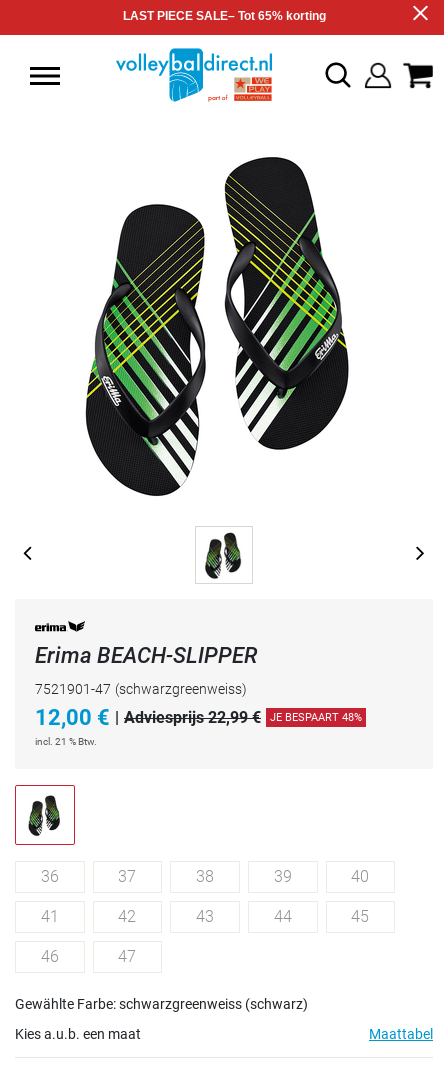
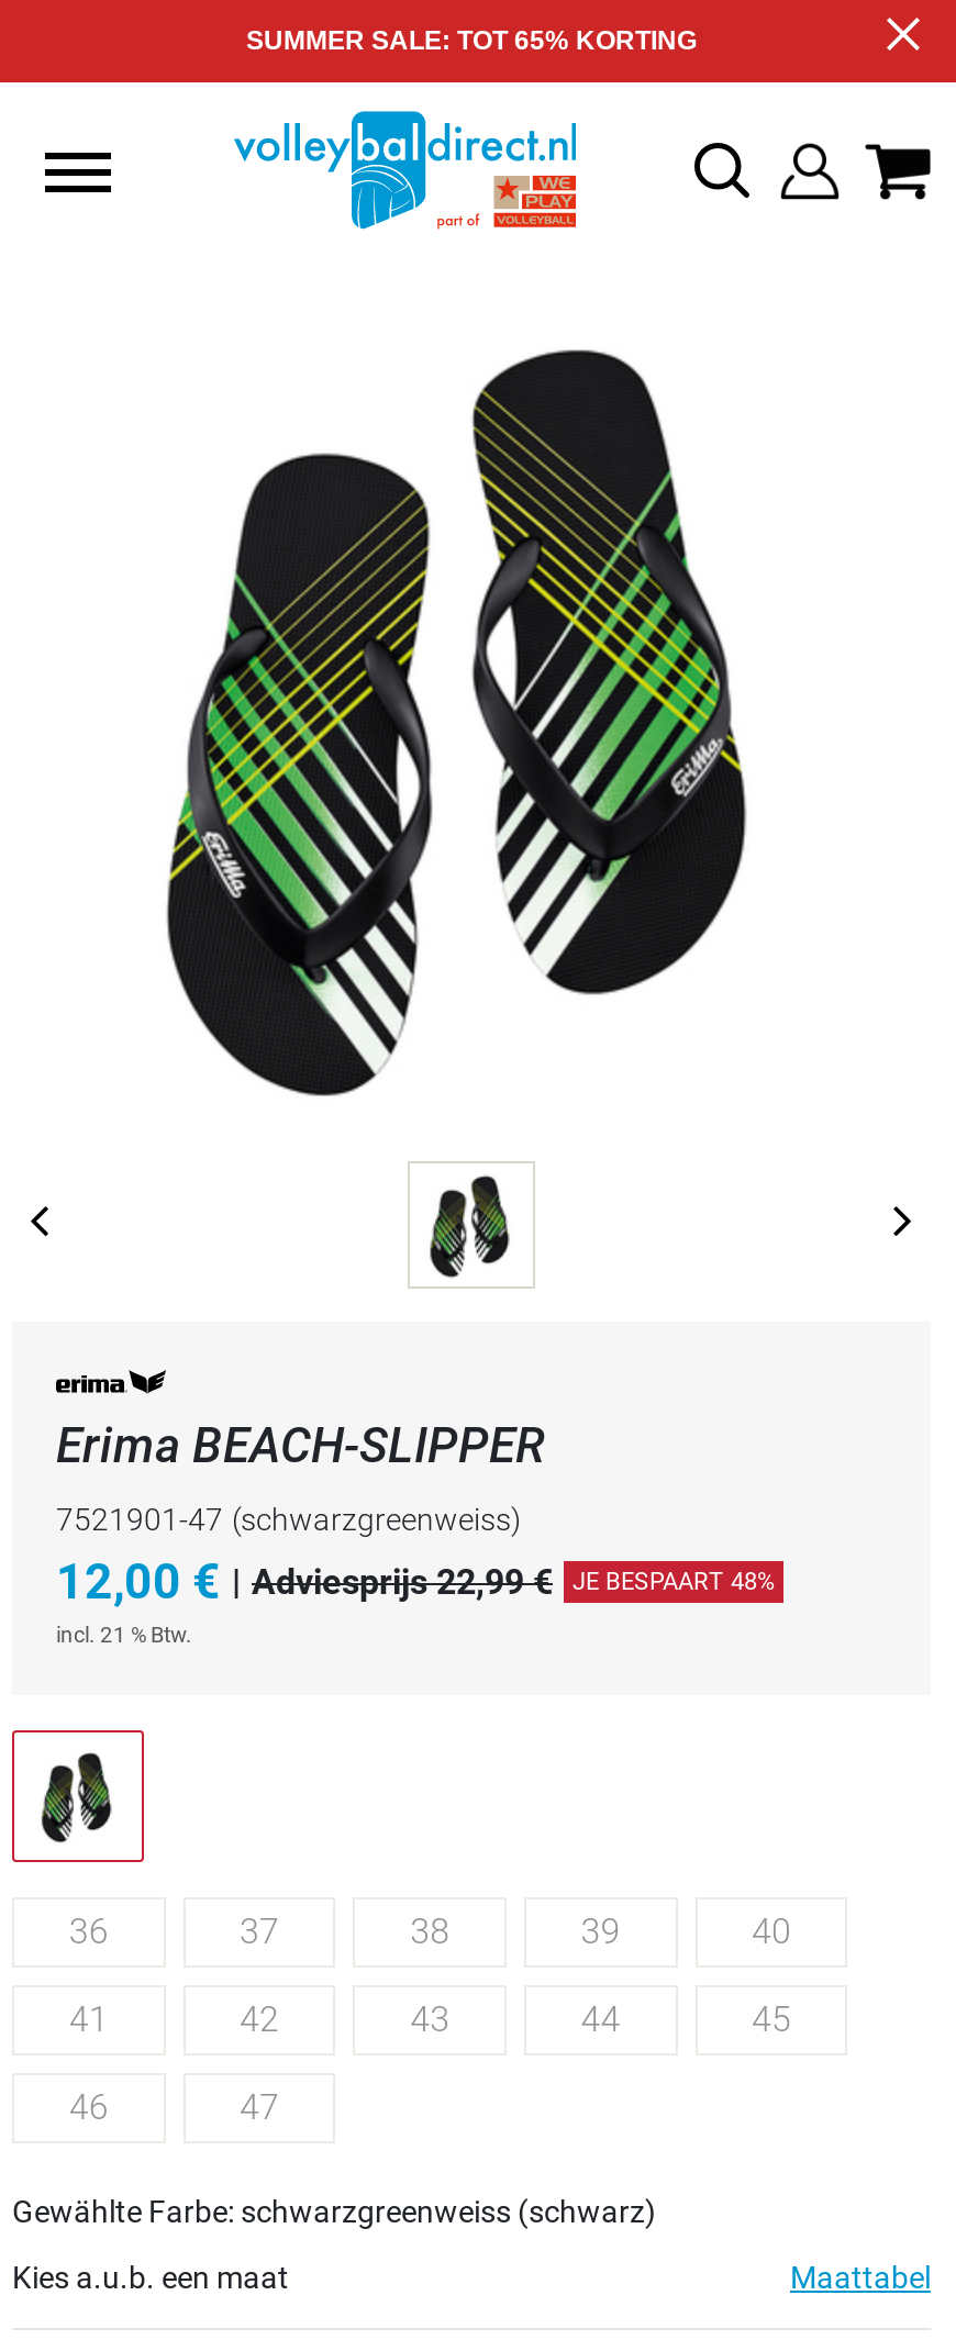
- LAST PIECE SALE– Tot 65% korting
+ SUMMER SALE: TOT 65% KORTING
